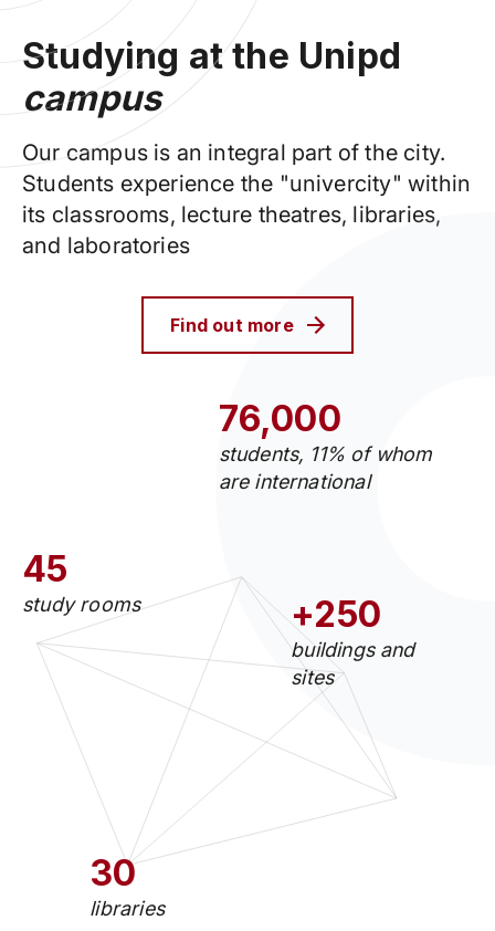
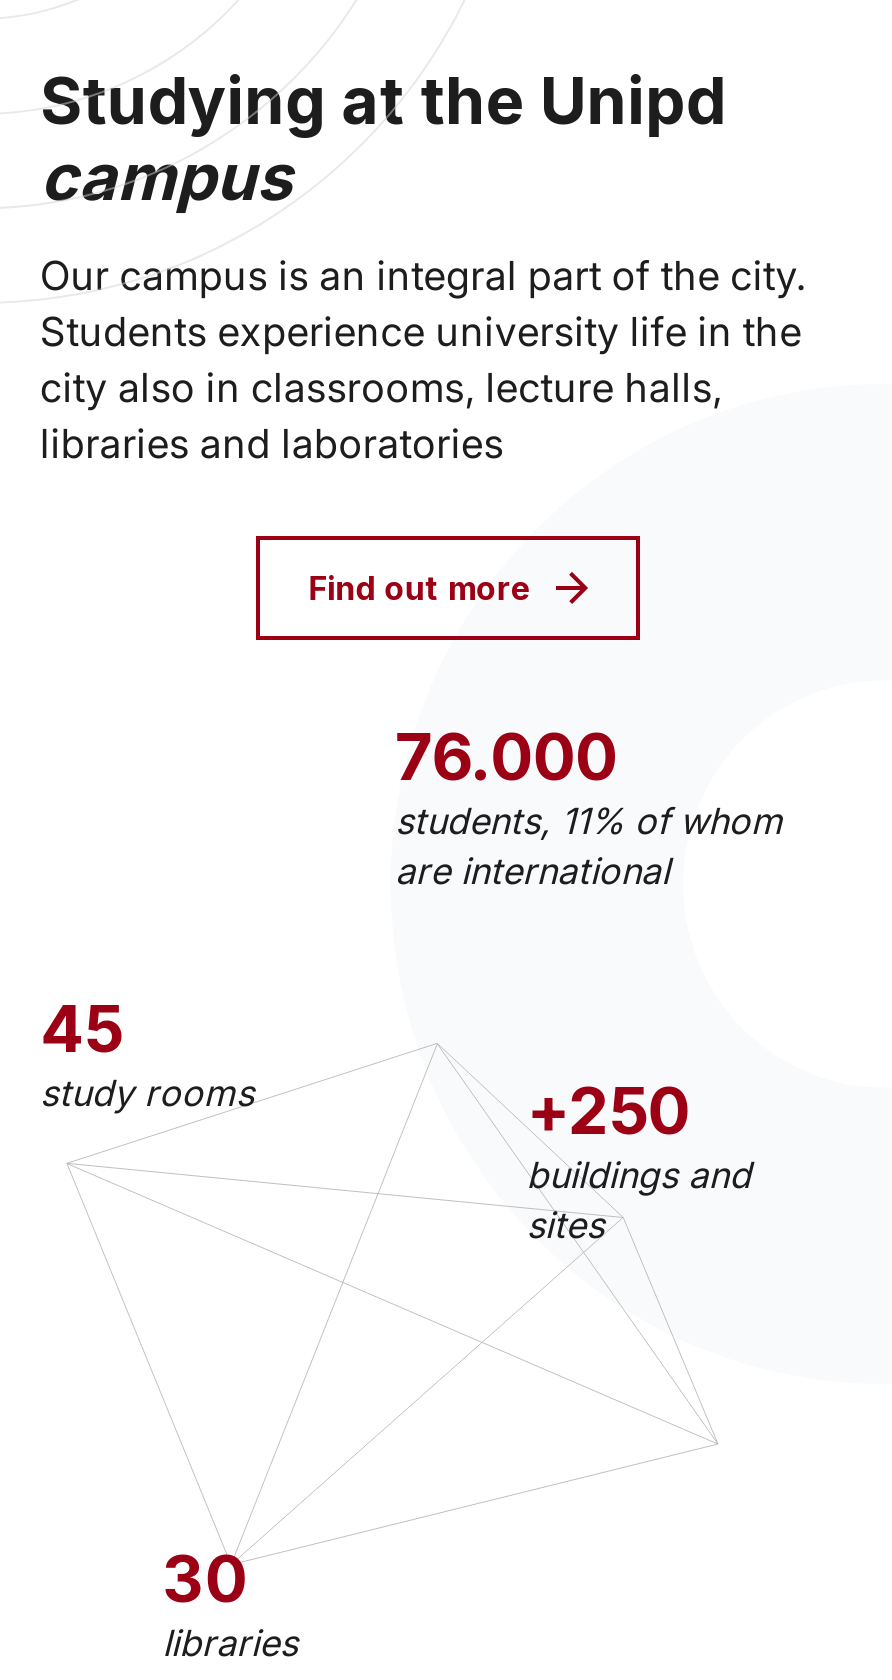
- Students experience the "univercity" within
- its classrooms, lecture theatres, libraries,
- and laboratories
+ Students experience university life in the
+ city also in classrooms, lecture halls,
+ libraries and laboratories

- 76,000
+ 76.000
